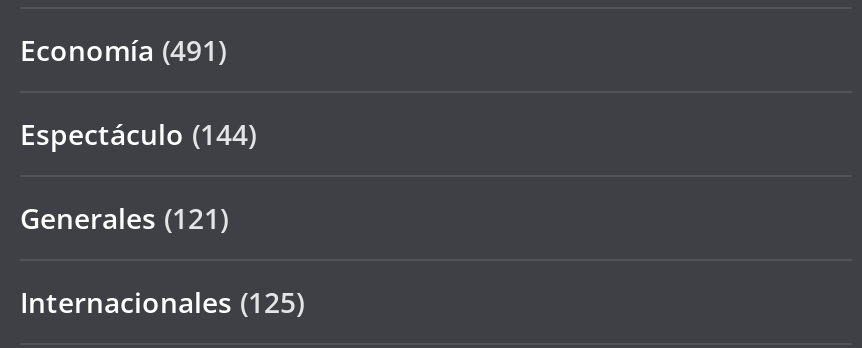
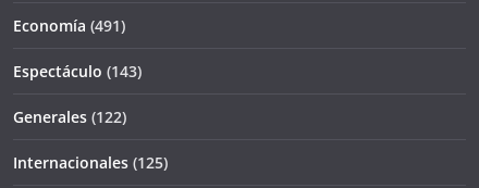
- Espectáculo (144)
+ Espectáculo (143)

- Generales (121)
+ Generales (122)
